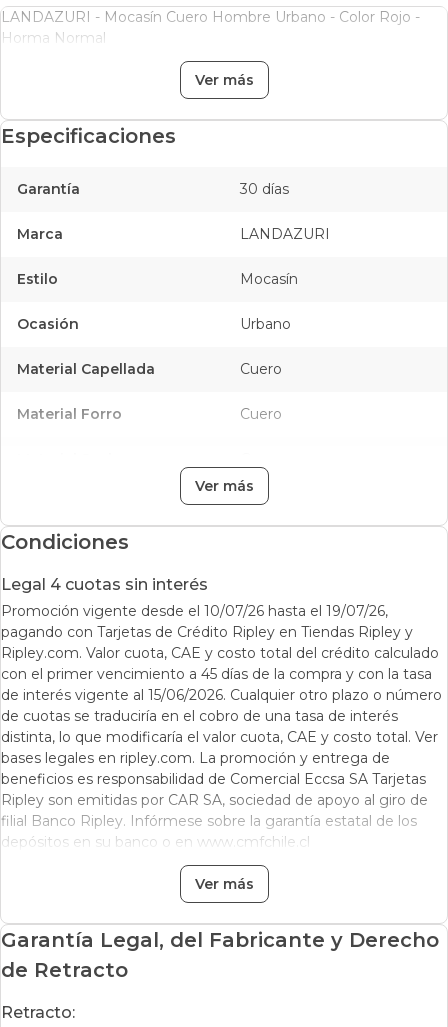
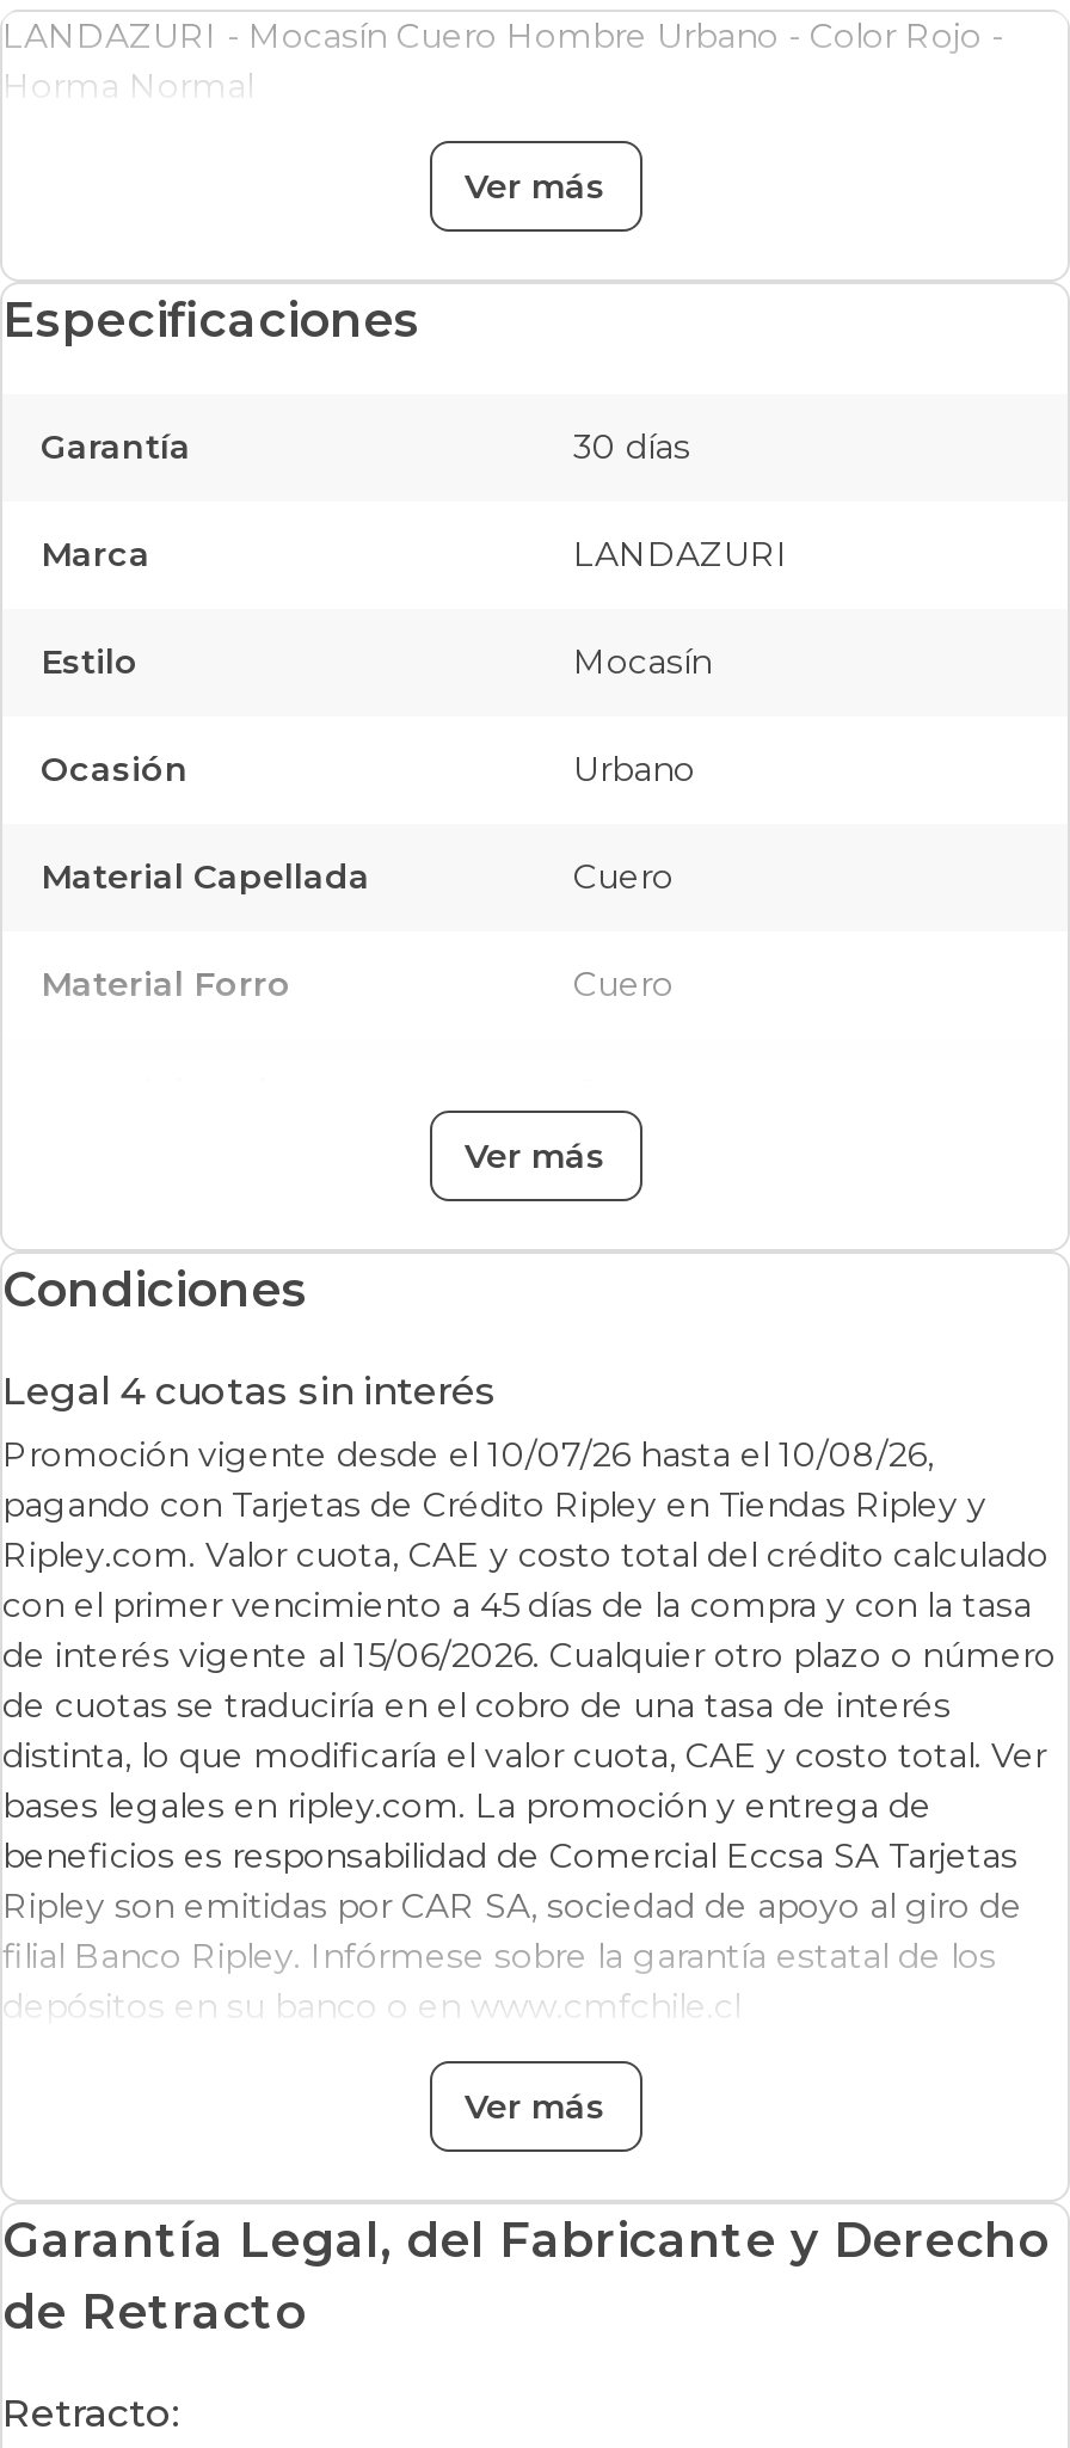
- Promoción vigente desde el 10/07/26 hasta el 19/07/26,
+ Promoción vigente desde el 10/07/26 hasta el 10/08/26,
